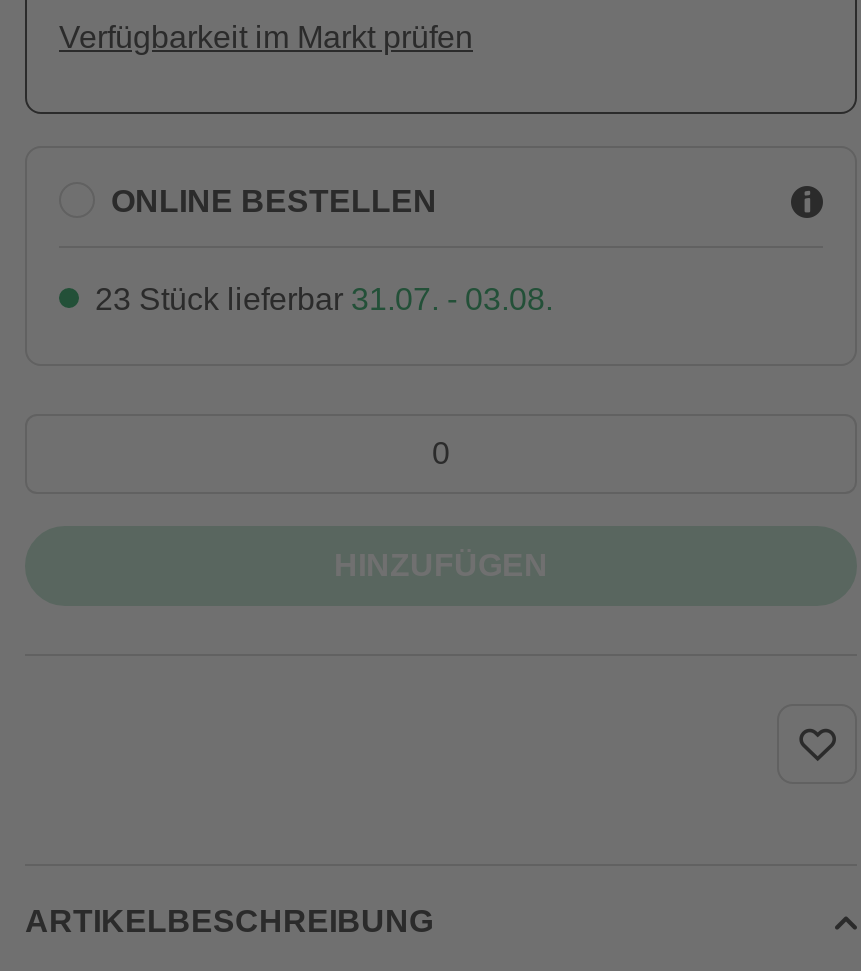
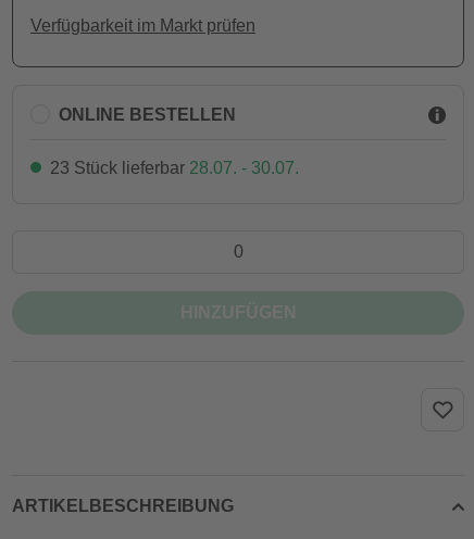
- 23 Stück lieferbar 31.07. - 03.08.
+ 23 Stück lieferbar 28.07. - 30.07.
